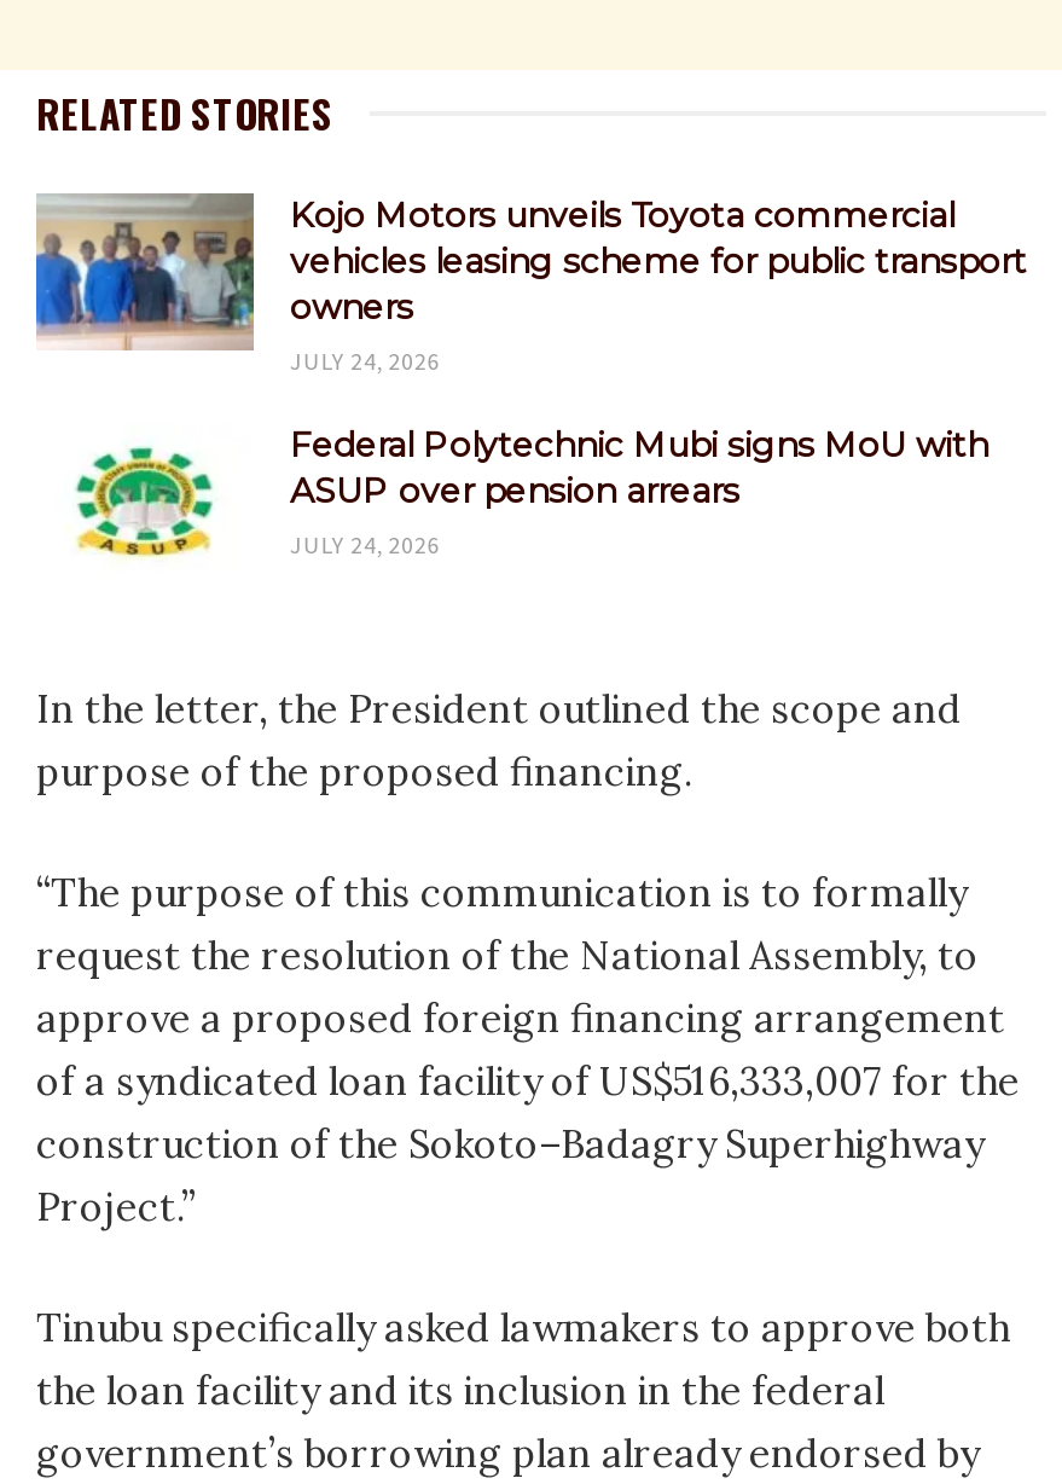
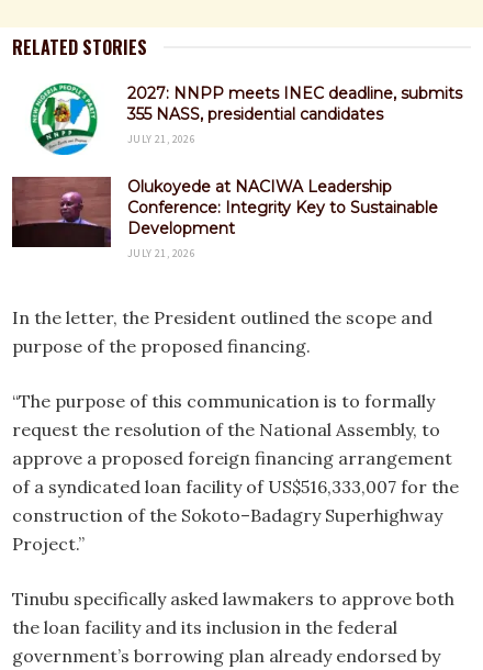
- [image]
- Kojo Motors unveils Toyota commercial
- vehicles leasing scheme for public transport
- owners
- JULY 24, 2026
+ [image]
+ 2027: NNPP meets INEC deadline, submits
+ 355 NASS, presidential candidates
+ JULY 21, 2026

- [image]
- Federal Polytechnic Mubi signs MoU with
- ASUP over pension arrears
- JULY 24, 2026
+ [image]
+ Olukoyede at NACIWA Leadership
+ Conference: Integrity Key to Sustainable
+ Development
+ JULY 21, 2026
